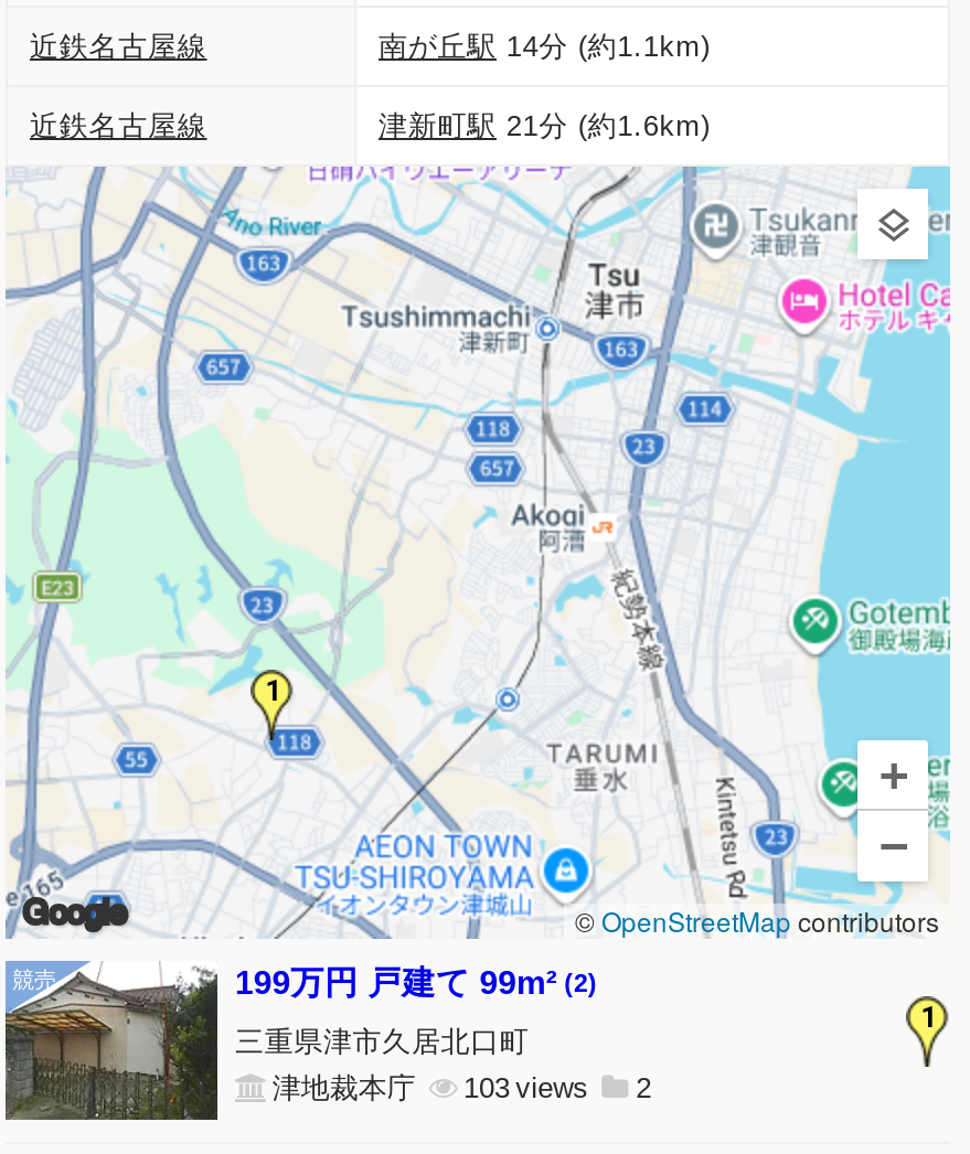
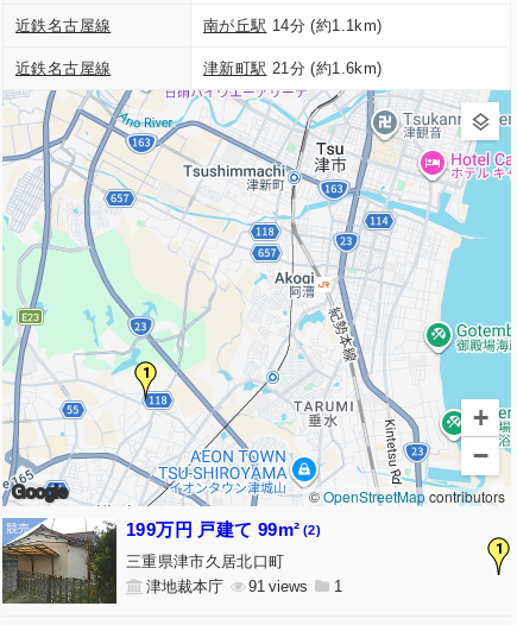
- 津地裁本庁 103
+ 津地裁本庁 91

- 2
+ 1
